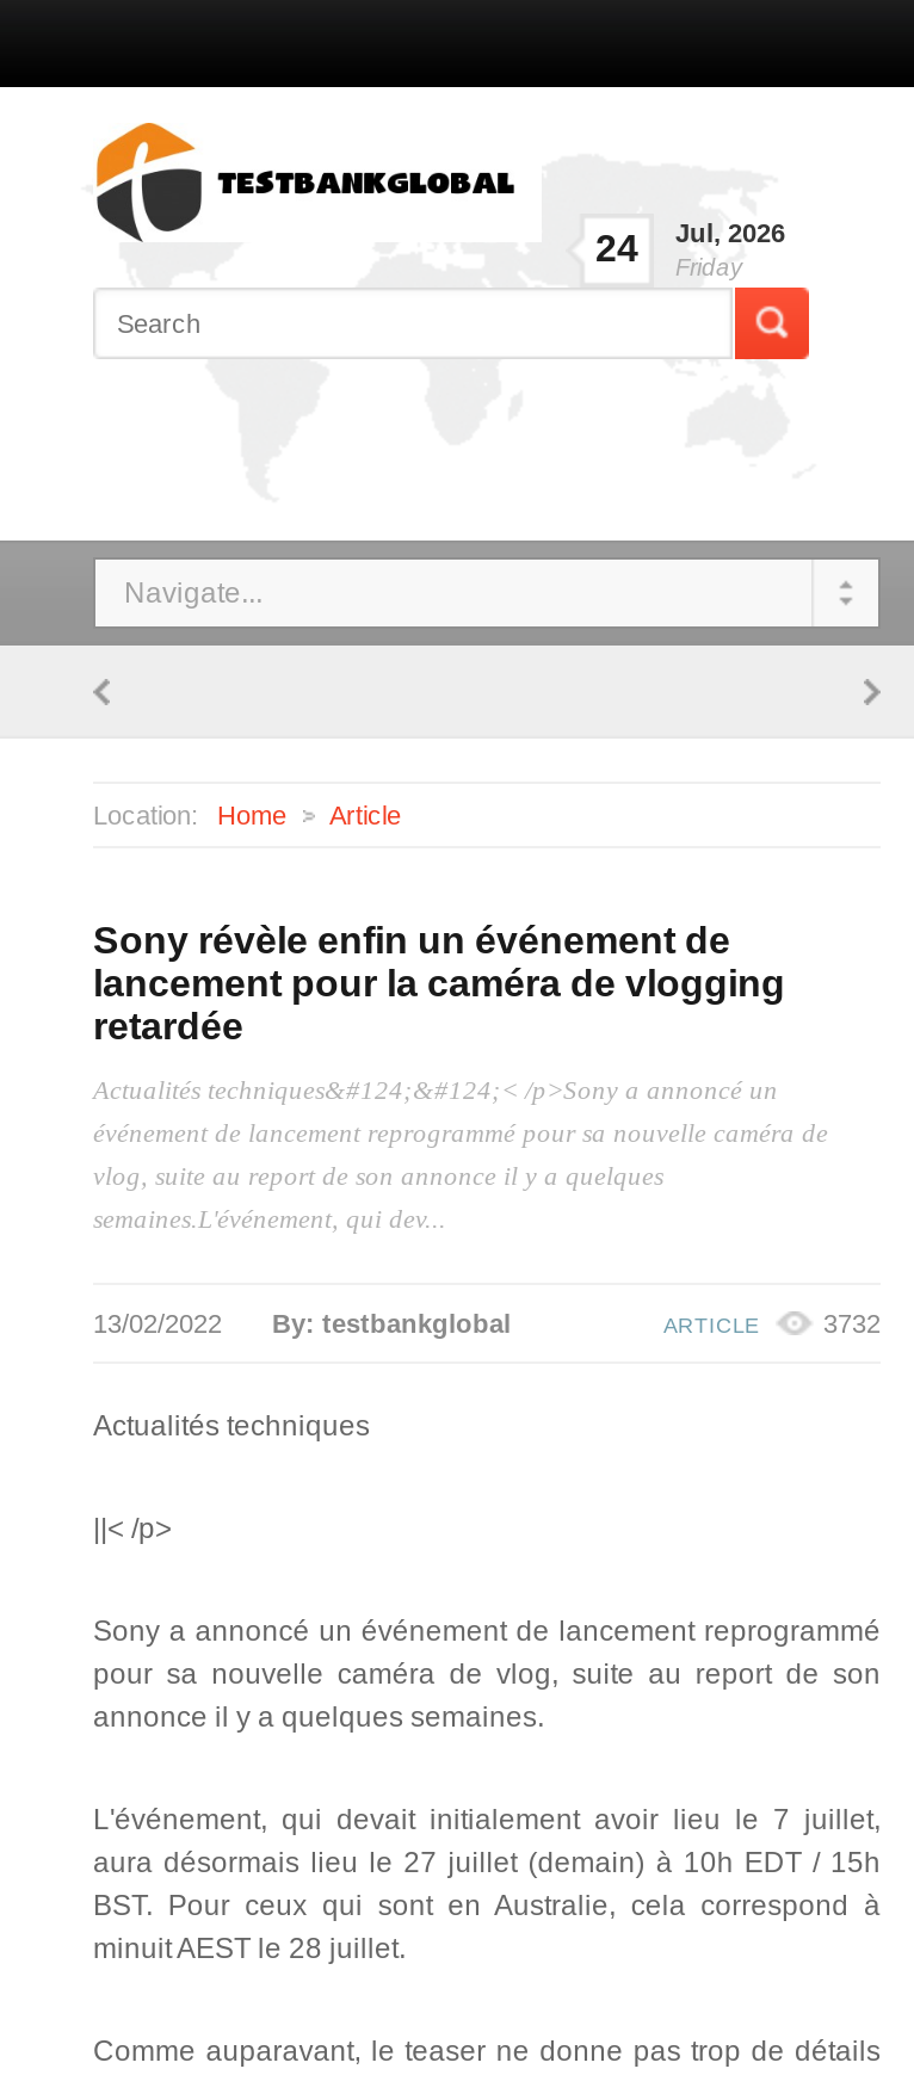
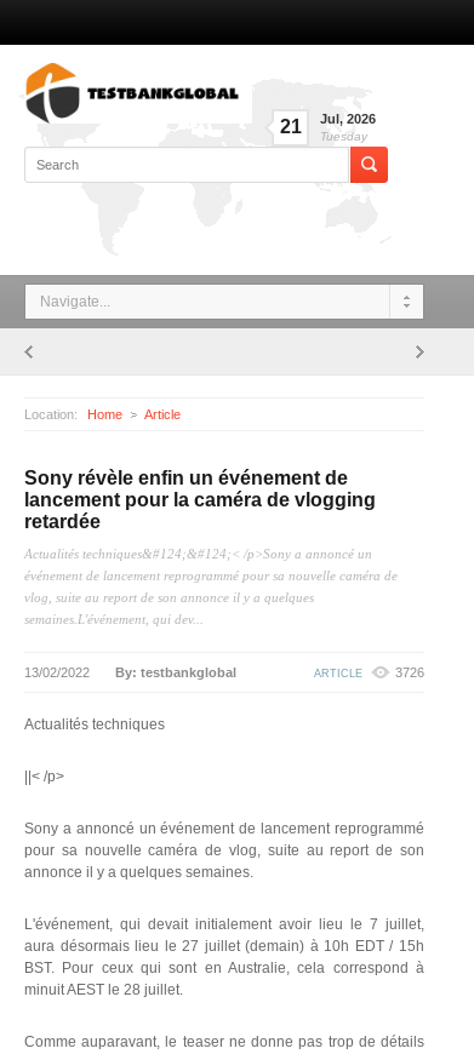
- 24
+ 21

- Friday
+ Tuesday

- 3732
+ 3726
